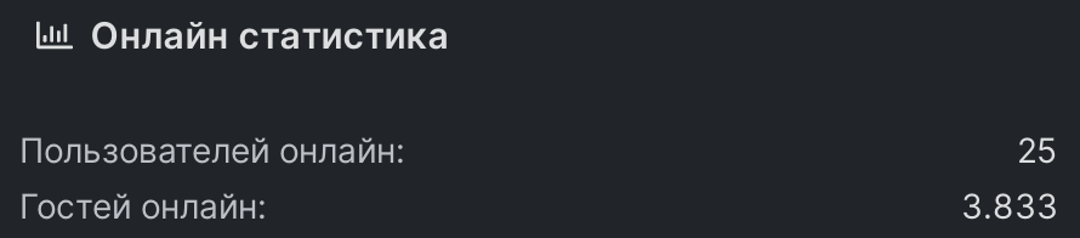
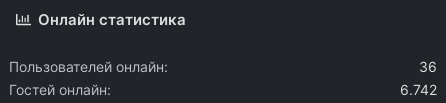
- 25
+ 36

- 3.833
+ 6.742
